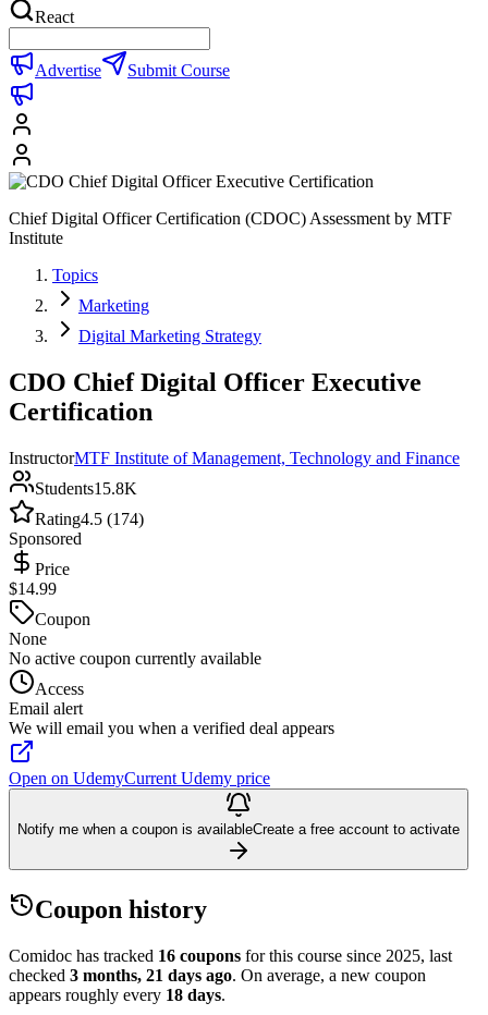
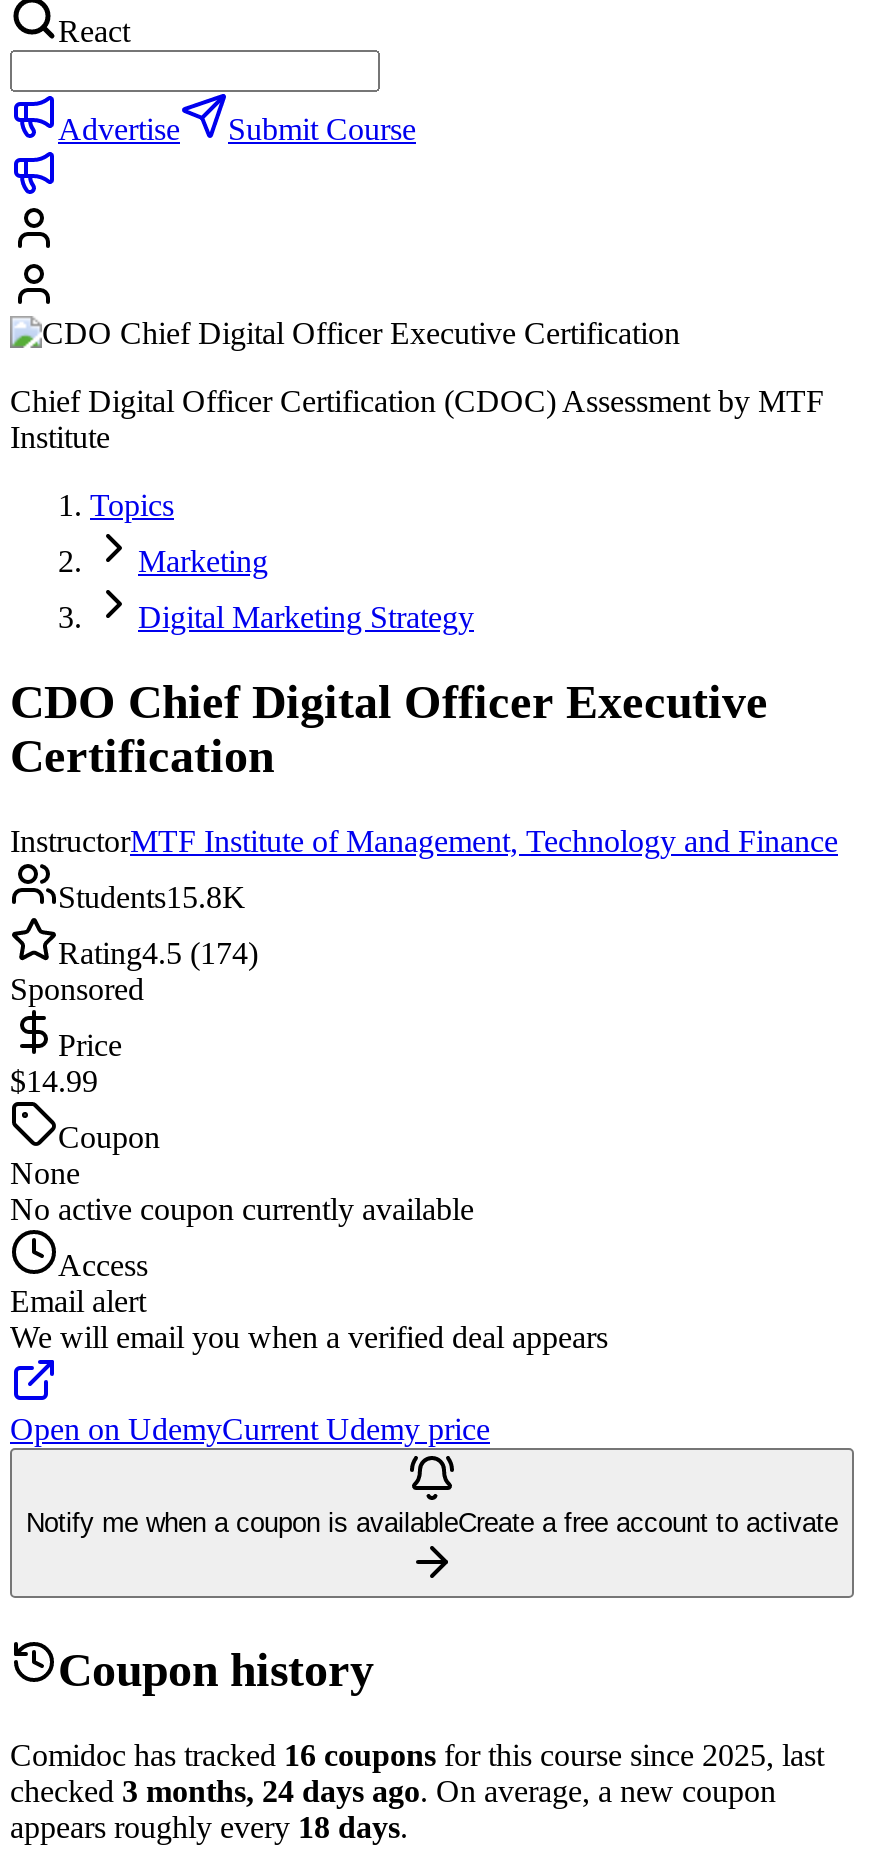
- checked 3 months, 21 days ago. On average, a new coupon
+ checked 3 months, 24 days ago. On average, a new coupon
